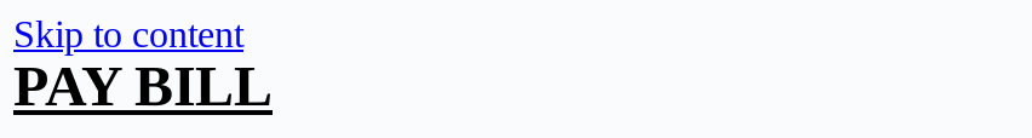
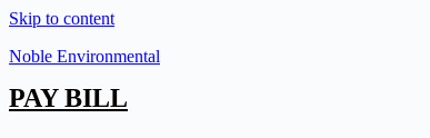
+ Noble Environmental
